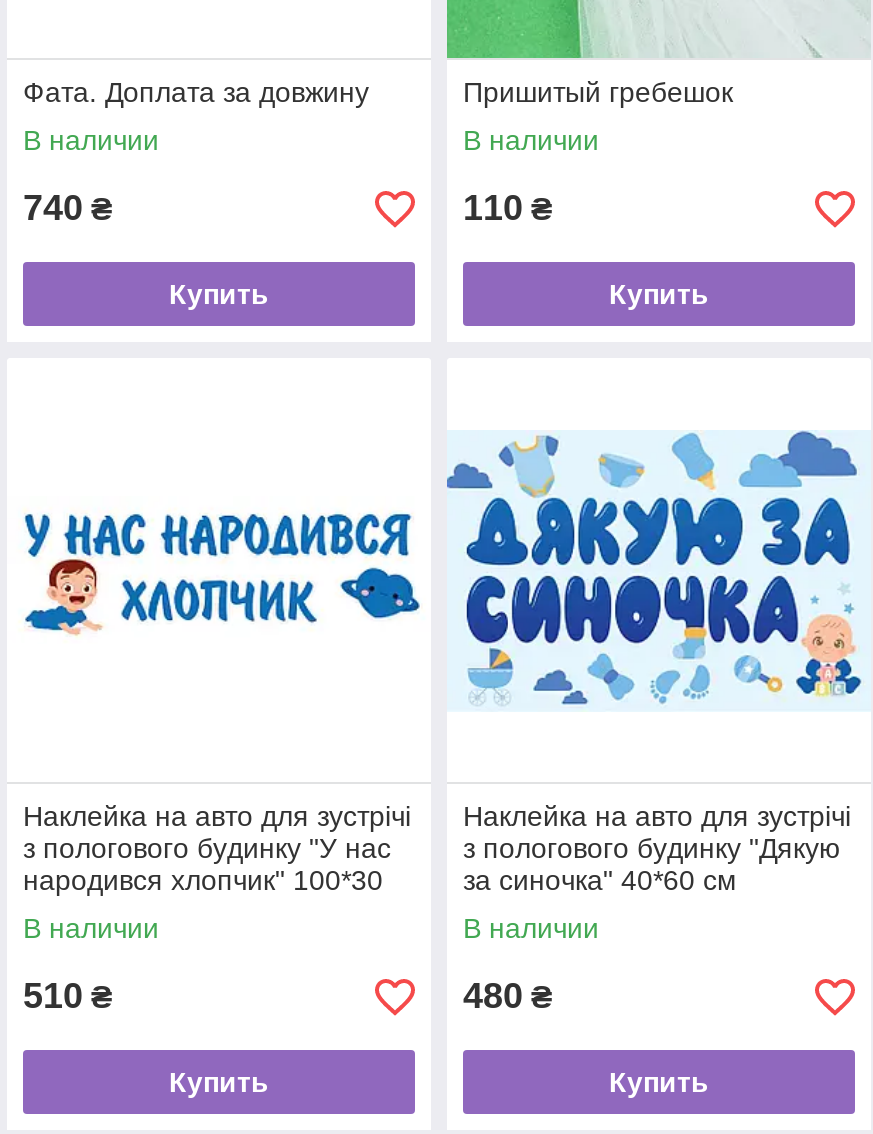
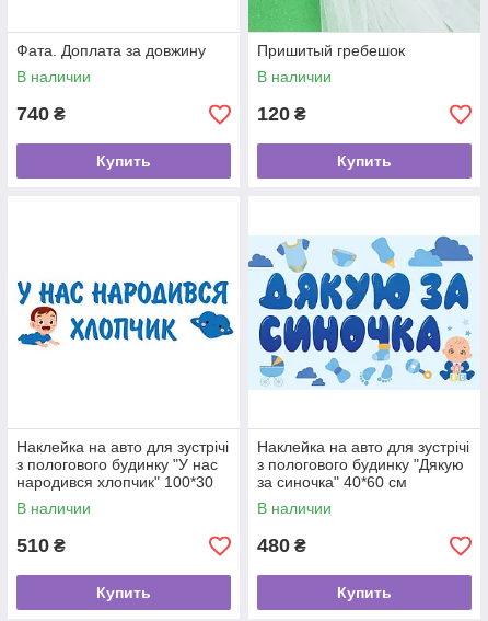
- 110 ₴
+ 120 ₴
